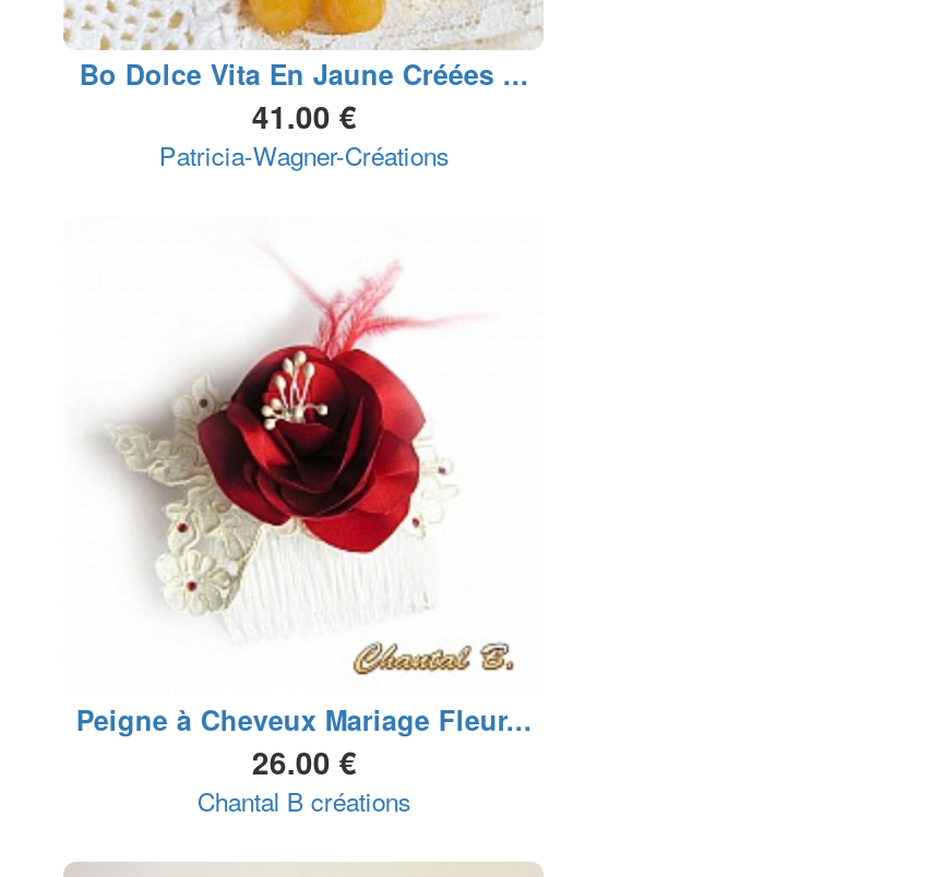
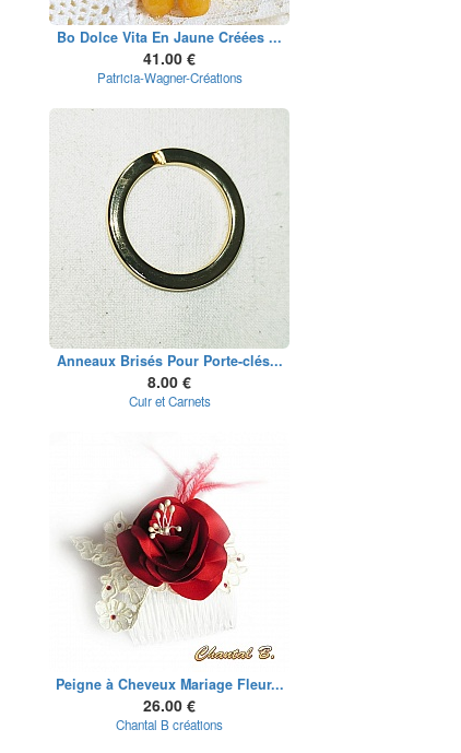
+ [image]
+ Anneaux Brisés Pour Porte-clés...
+ 8.00 €
+ Cuir et Carnets
